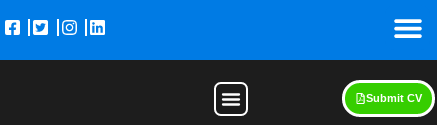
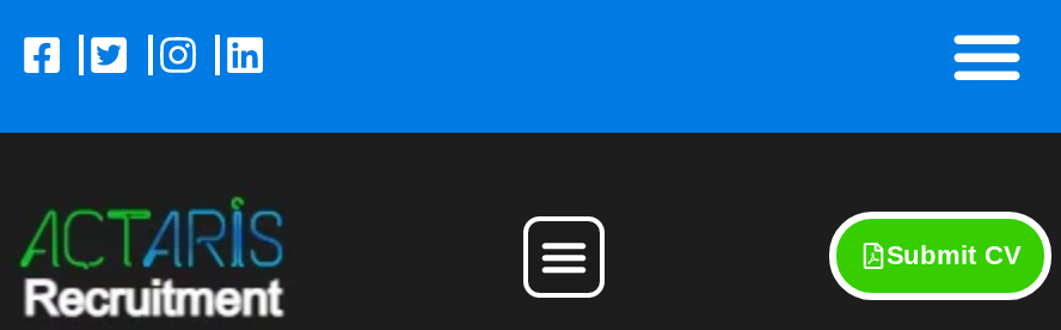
+ [image]
